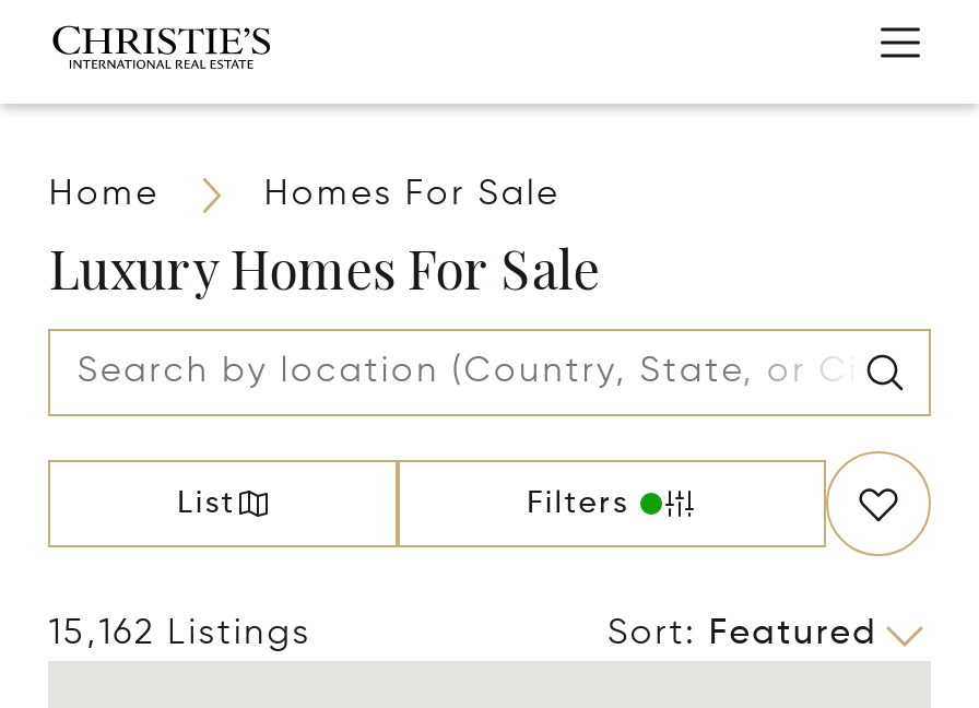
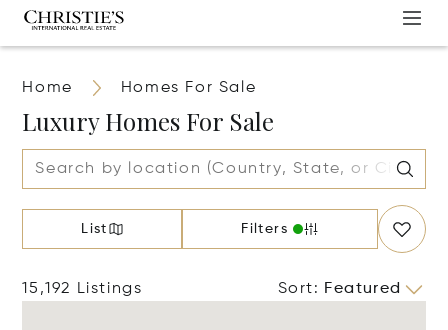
- 15,162 Listings
+ 15,192 Listings
